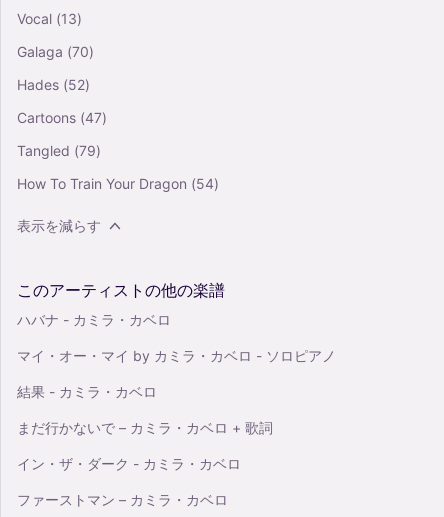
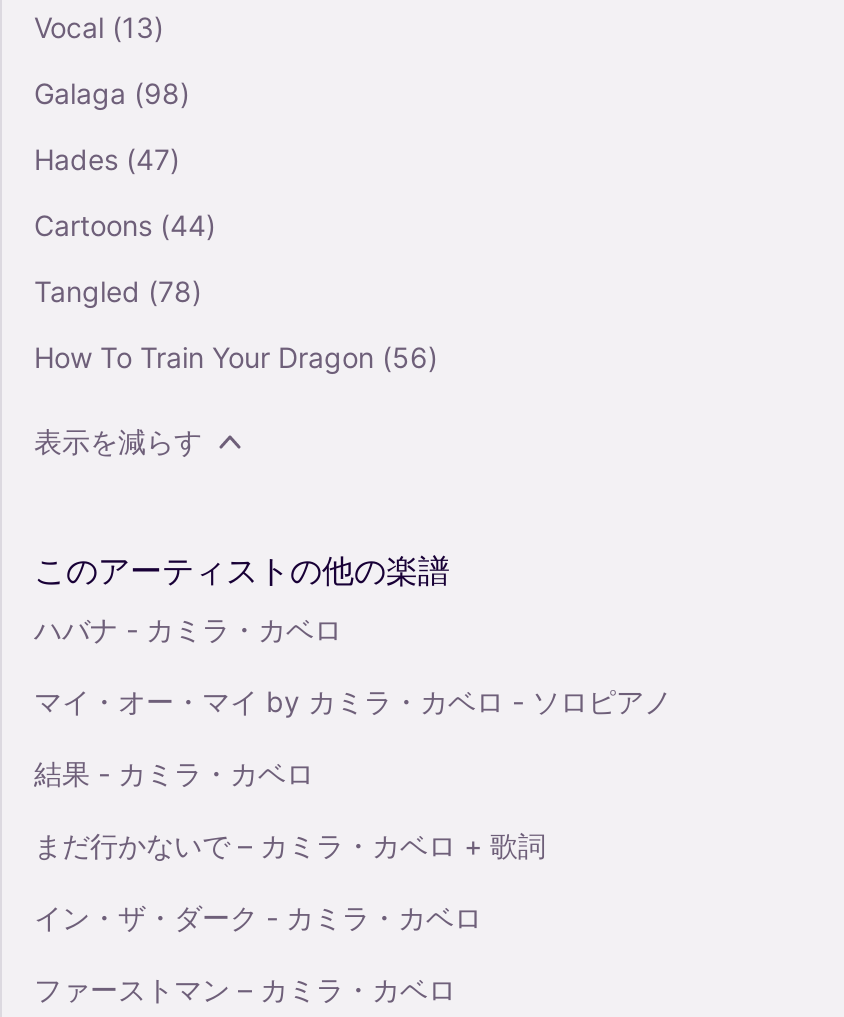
- Galaga (70)
+ Galaga (98)

- Hades (52)
+ Hades (47)

- Cartoons (47)
+ Cartoons (44)

- Tangled (79)
+ Tangled (78)

- How To Train Your Dragon (54)
+ How To Train Your Dragon (56)
